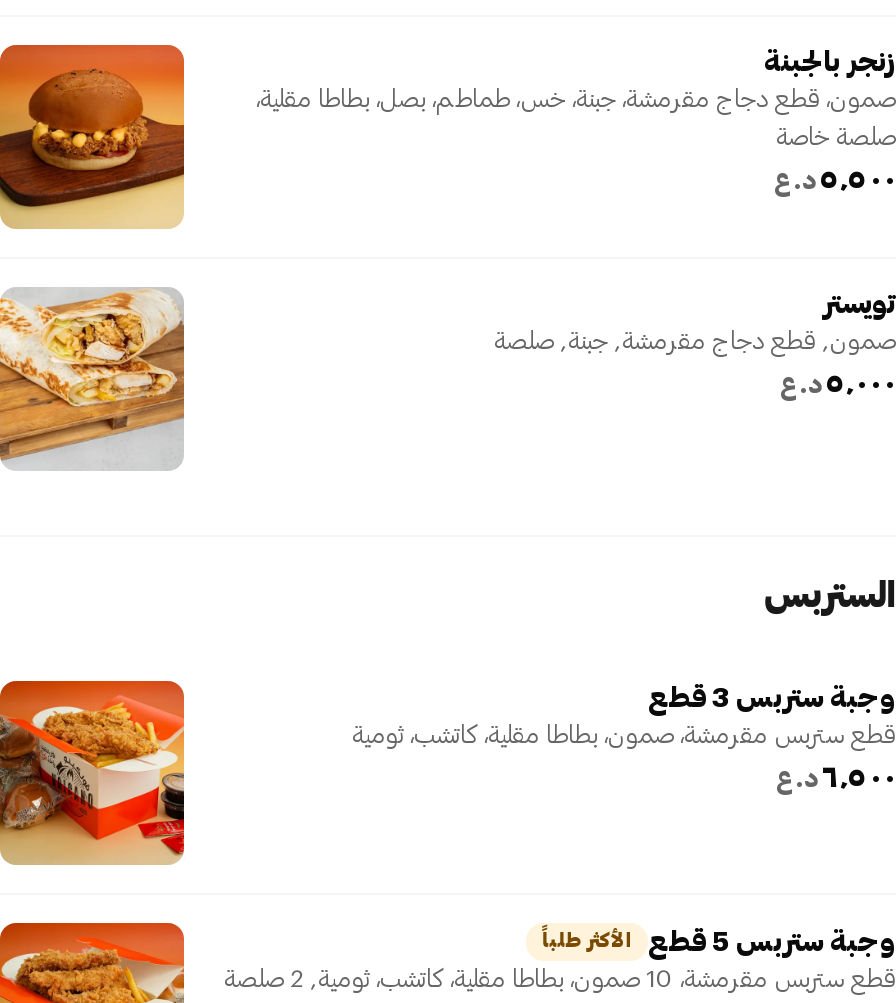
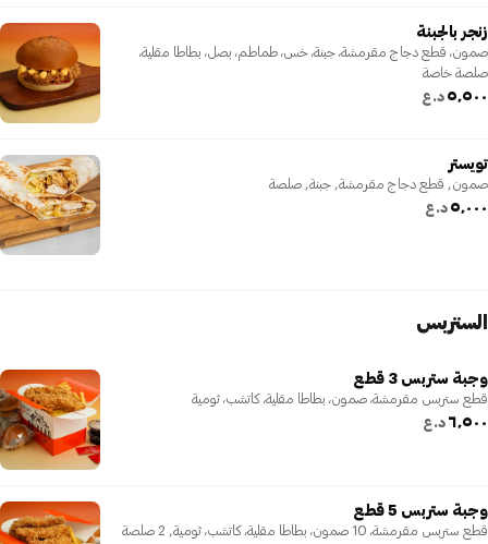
- الأكثر طلباً
